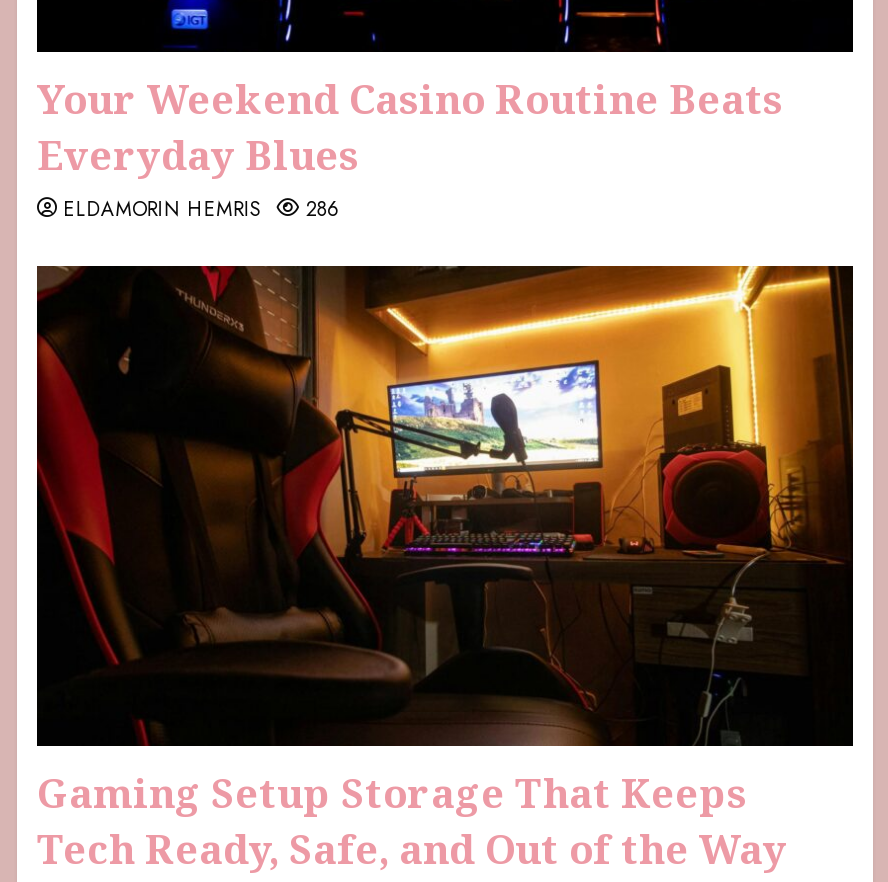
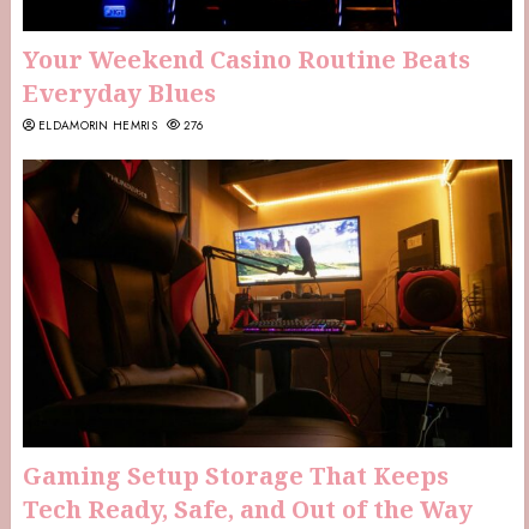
- ELDAMORIN HEMRIS 286
+ ELDAMORIN HEMRIS 276
